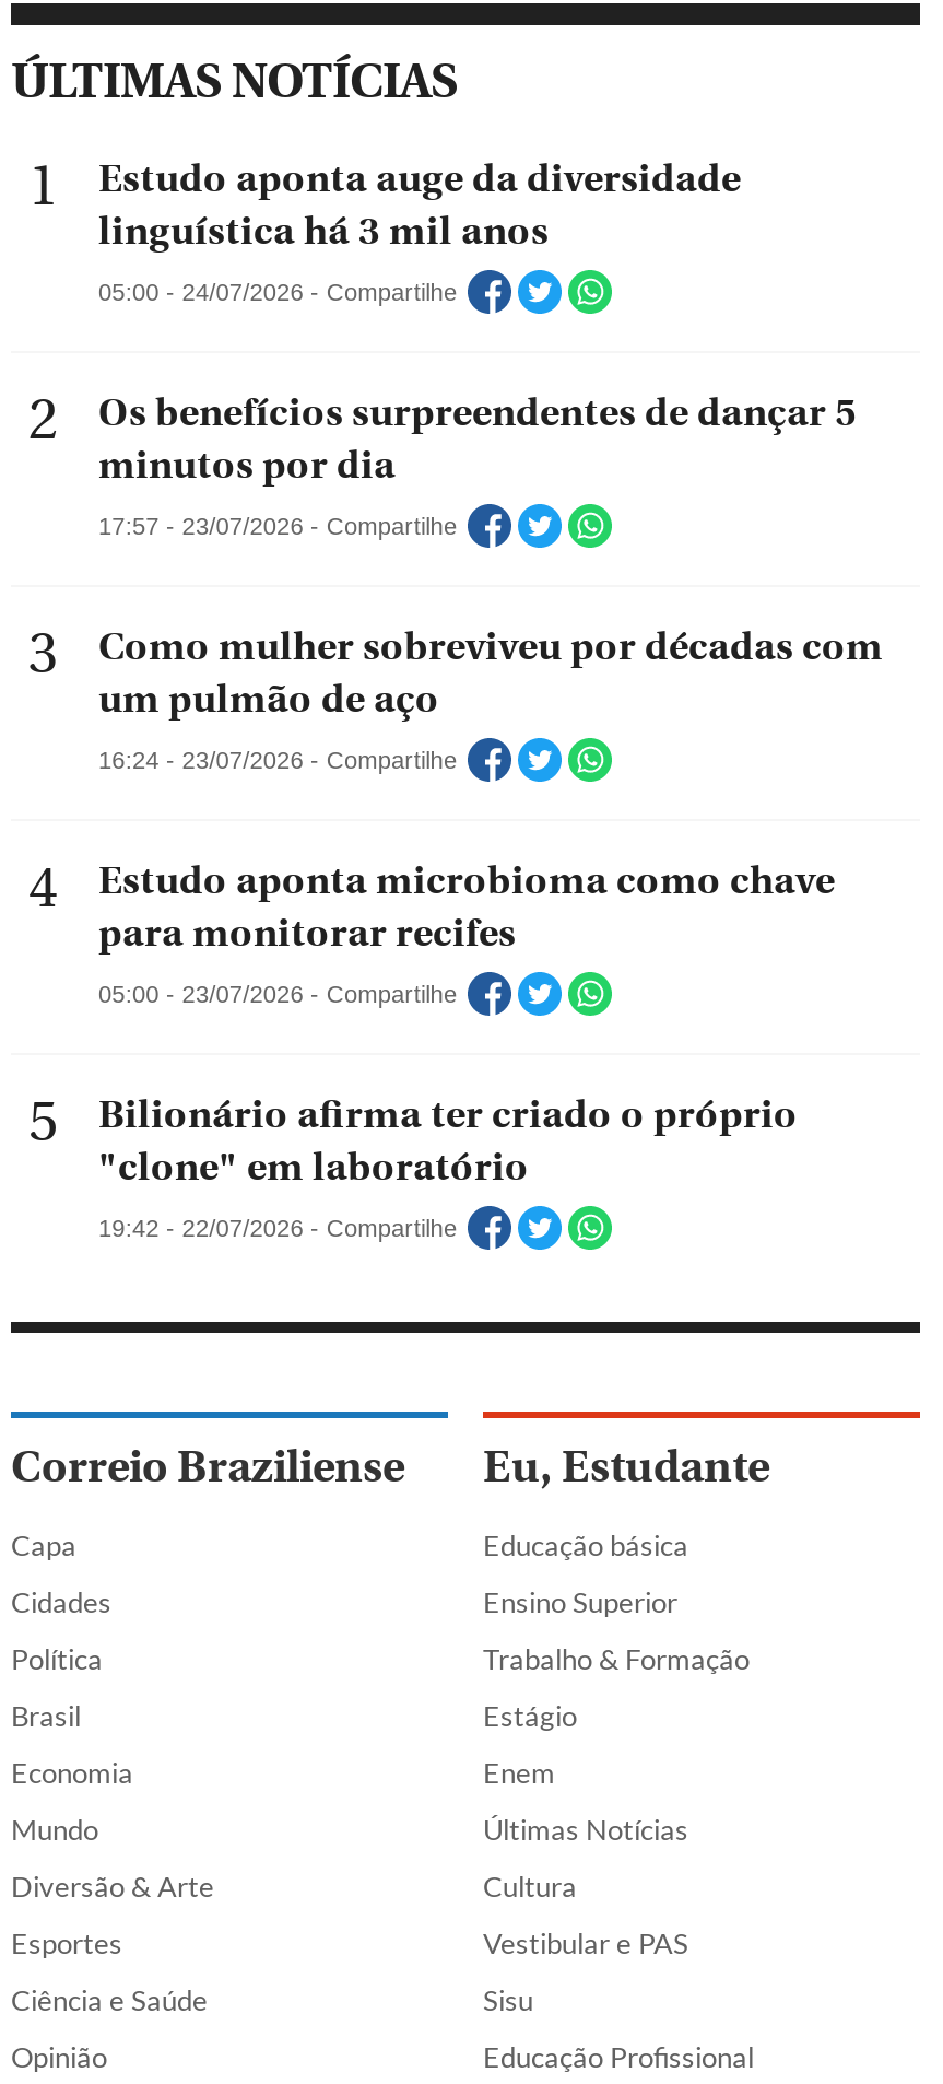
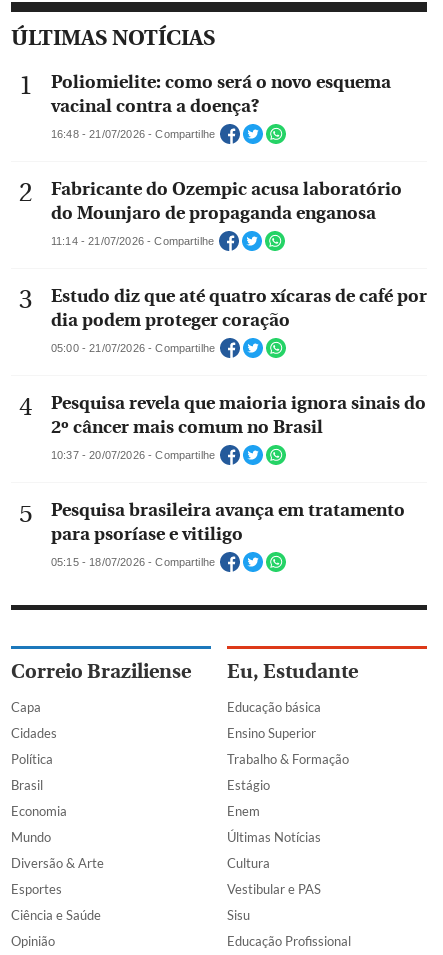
- Estudo aponta auge da diversidade
- linguística há 3 mil anos
+ Poliomielite: como será o novo esquema
+ vacinal contra a doença?

- 05:00 - 24/07/2026 - Compartilhe
+ 16:48 - 21/07/2026 - Compartilhe

- Os benefícios surpreendentes de dançar 5
- minutos por dia
+ Fabricante do Ozempic acusa laboratório
+ do Mounjaro de propaganda enganosa

- 17:57 - 23/07/2026 - Compartilhe
+ 11:14 - 21/07/2026 - Compartilhe

- Como mulher sobreviveu por décadas com
- um pulmão de aço
+ Estudo diz que até quatro xícaras de café por
+ dia podem proteger coração

- 16:24 - 23/07/2026 - Compartilhe
+ 05:00 - 21/07/2026 - Compartilhe

- Estudo aponta microbioma como chave
- para monitorar recifes
+ Pesquisa revela que maioria ignora sinais do
+ 2º câncer mais comum no Brasil

- 05:00 - 23/07/2026 - Compartilhe
+ 10:37 - 20/07/2026 - Compartilhe

- Bilionário afirma ter criado o próprio
- "clone" em laboratório
+ Pesquisa brasileira avança em tratamento
+ para psoríase e vitiligo

- 19:42 - 22/07/2026 - Compartilhe
+ 05:15 - 18/07/2026 - Compartilhe
